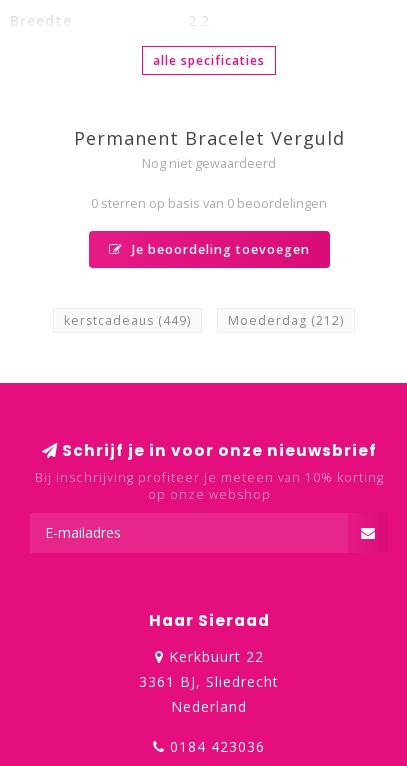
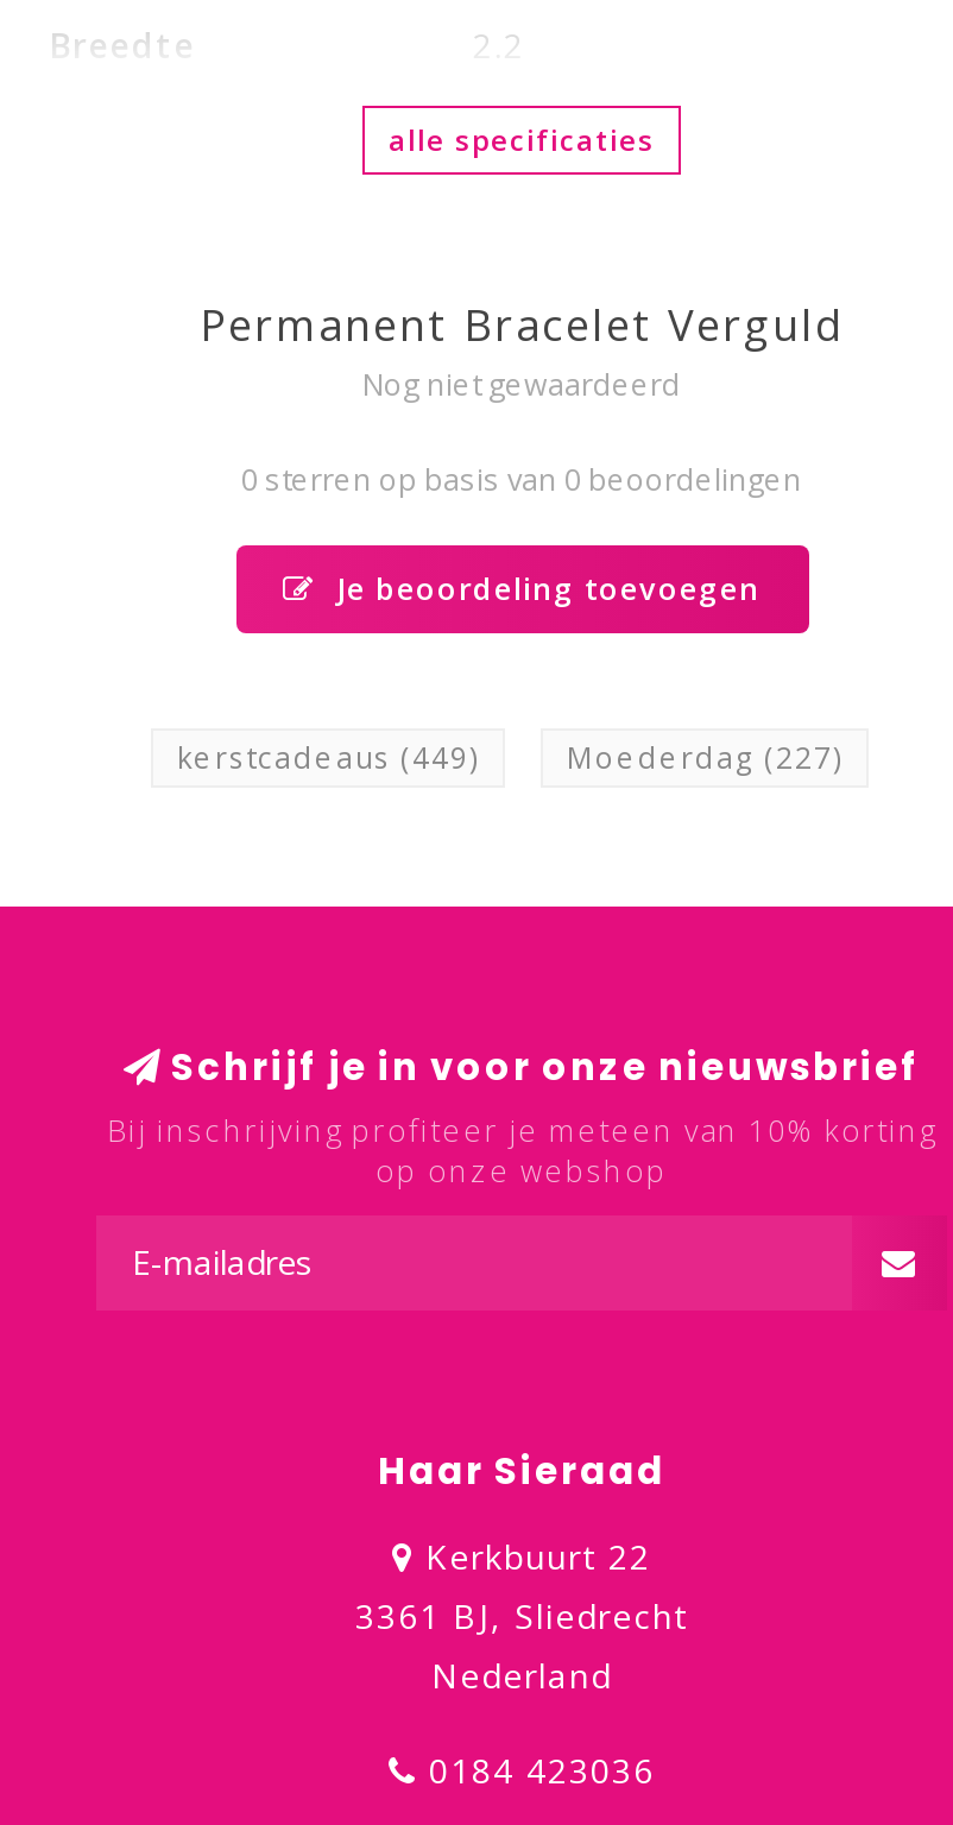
- Moederdag (212)
+ Moederdag (227)
